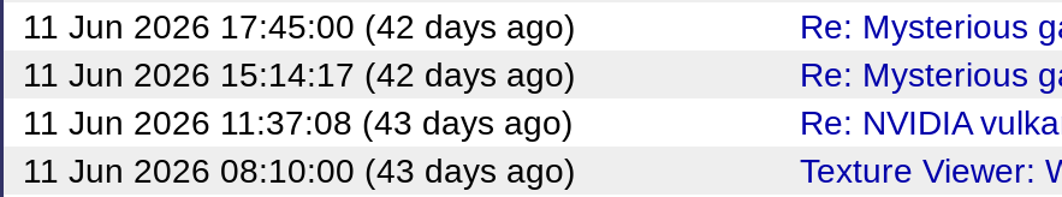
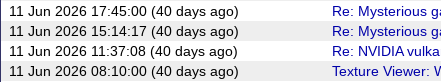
- 11 Jun 2026 17:45:00 (42 days ago)
+ 11 Jun 2026 17:45:00 (40 days ago)

- 11 Jun 2026 15:14:17 (42 days ago)
+ 11 Jun 2026 15:14:17 (40 days ago)

- 11 Jun 2026 11:37:08 (43 days ago)
+ 11 Jun 2026 11:37:08 (40 days ago)

- 11 Jun 2026 08:10:00 (43 days ago)
+ 11 Jun 2026 08:10:00 (40 days ago)
